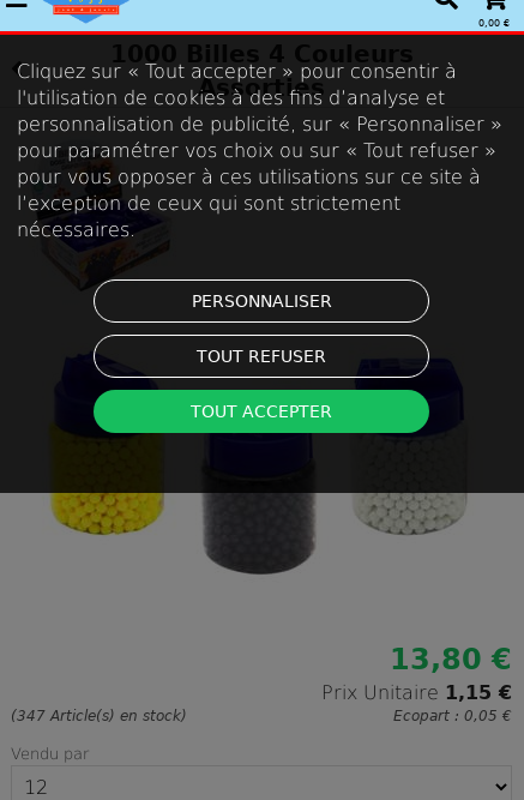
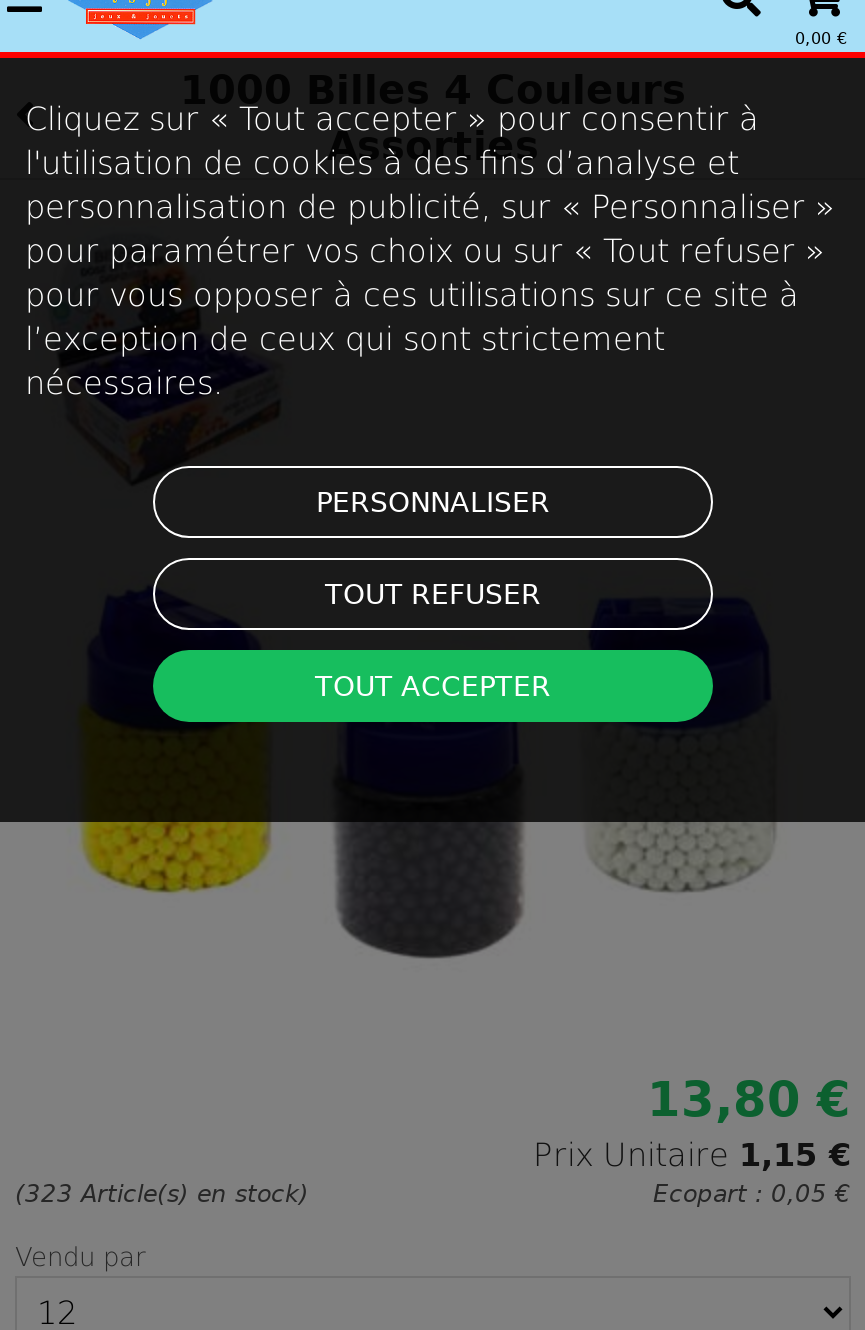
- (347 Article(s) en stock)
+ (323 Article(s) en stock)
